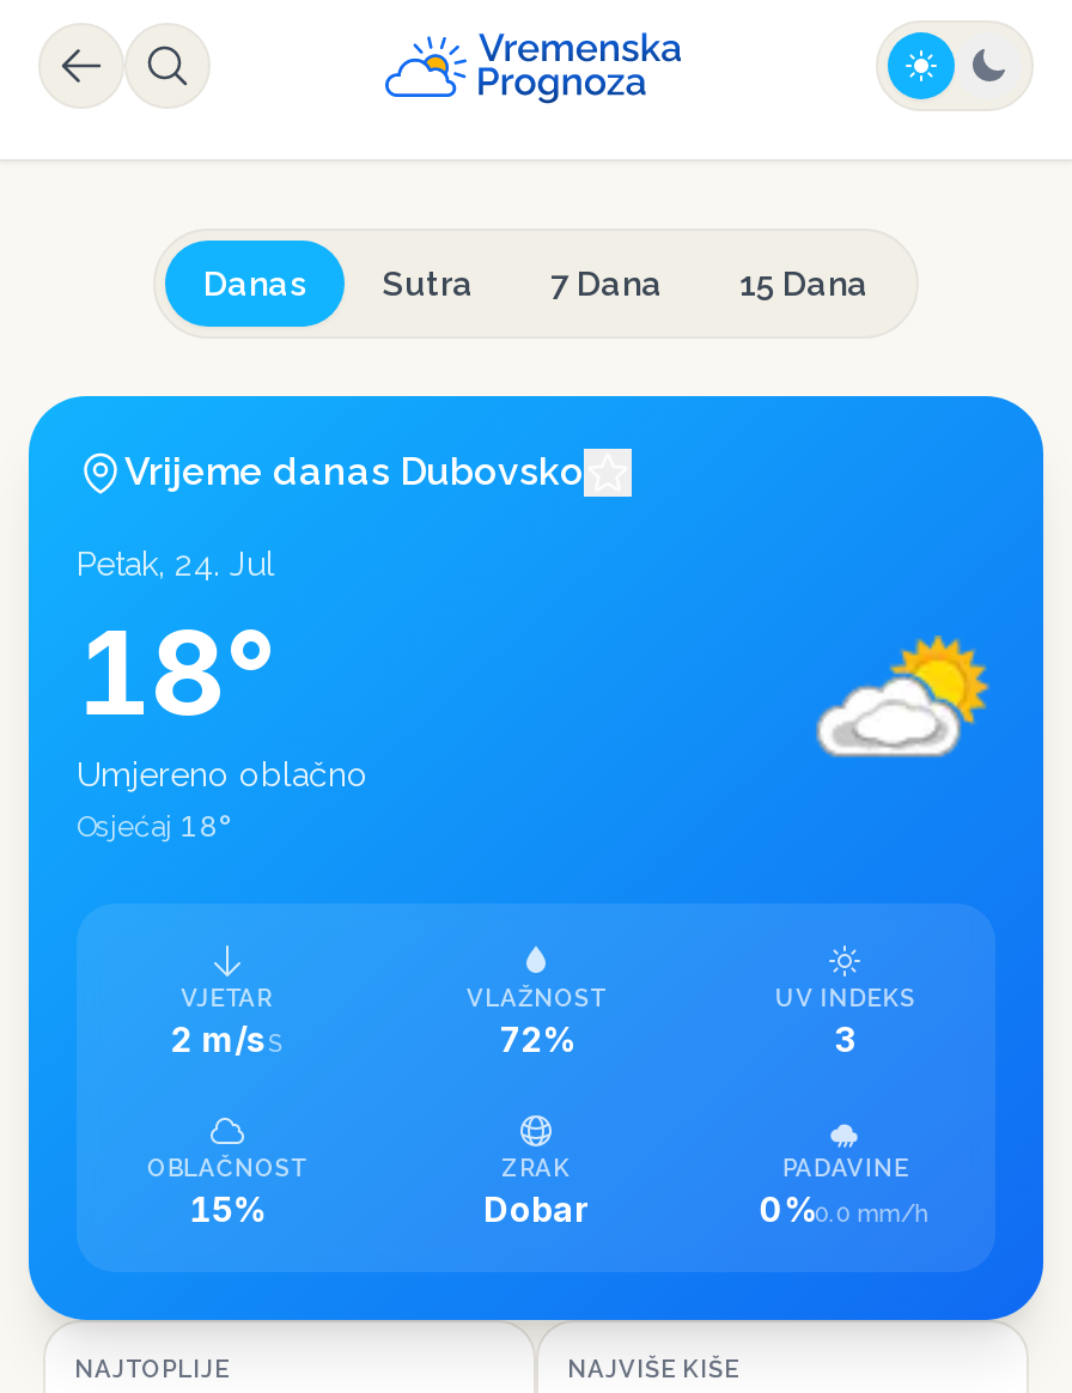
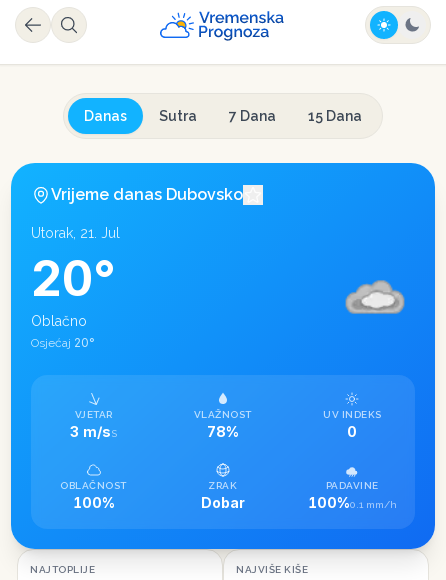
- Petak, 24. Jul
- 18°
- Umjereno oblačno
- Osjećaj 18°
+ Utorak, 21. Jul
+ 20°
+ Oblačno
+ Osjećaj 20°

- [image]
+ [image]

- 2 m/sS
+ 3 m/sS

- 72%
+ 78%

- 3
+ 0

- 15%
+ 100%

- 0%0.0 mm/h
+ 100%0.1 mm/h
